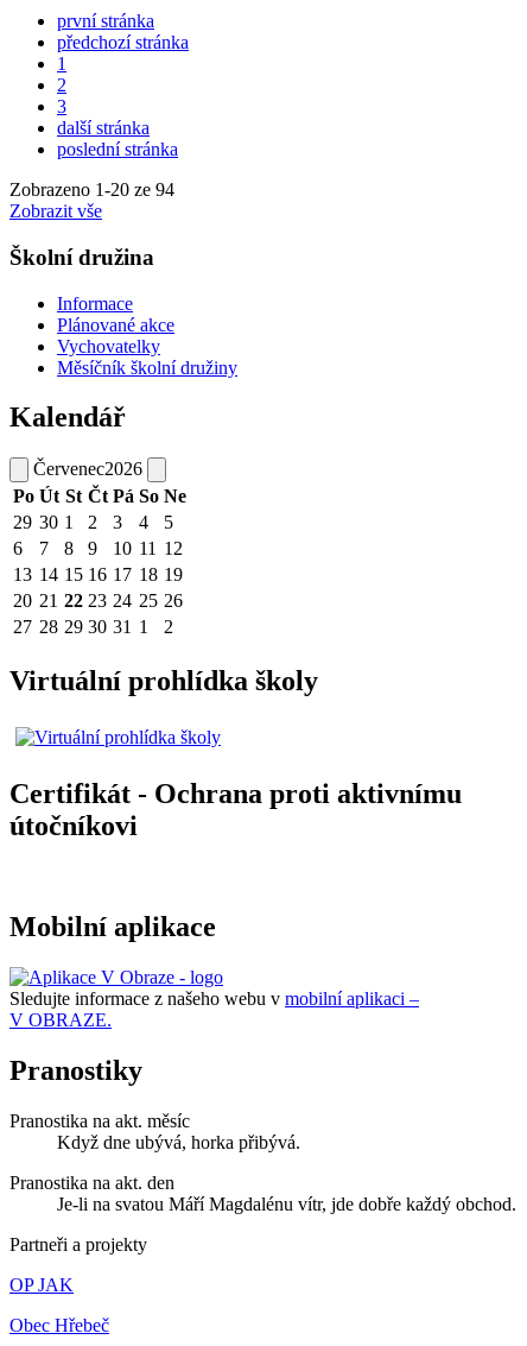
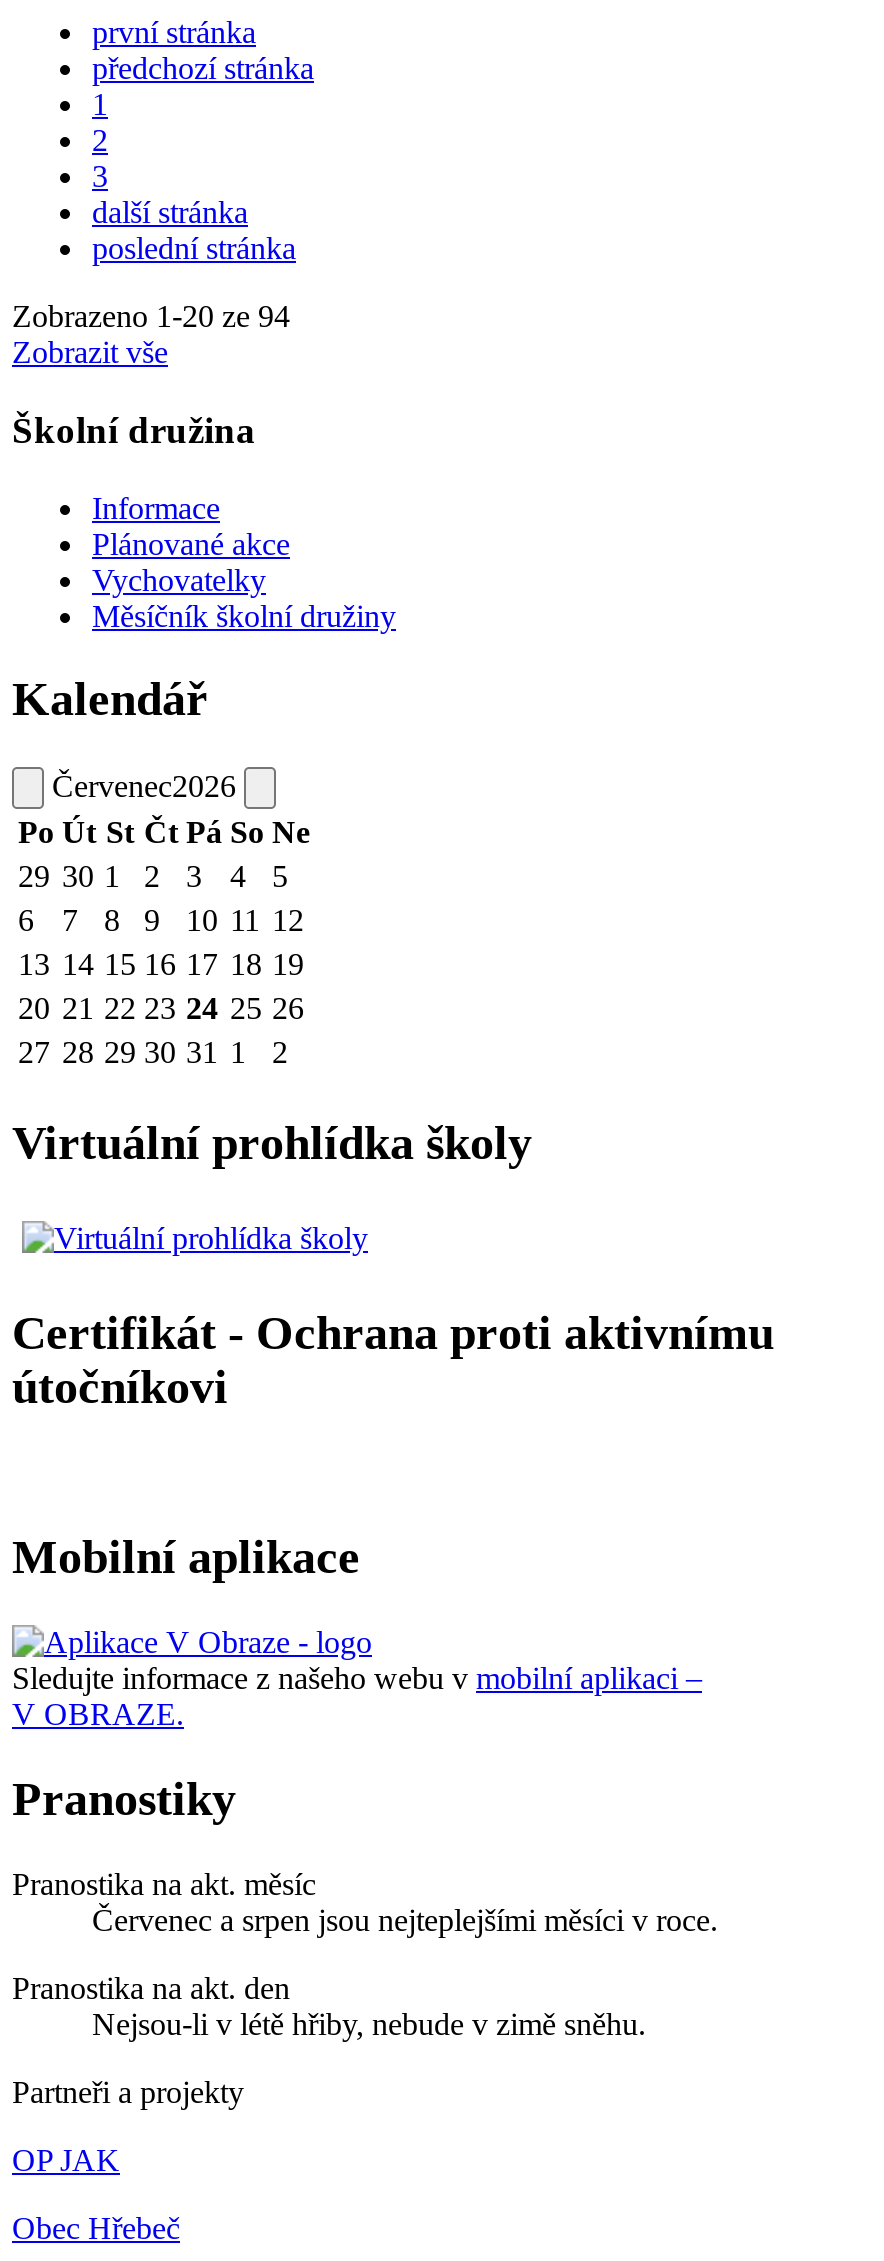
- Když dne ubývá, horka přibývá.
+ Červenec a srpen jsou nejteplejšími měsíci v roce.

- Je-li na svatou Máří Magdalénu vítr, jde dobře každý obchod.
+ Nejsou-li v létě hřiby, nebude v zimě sněhu.
